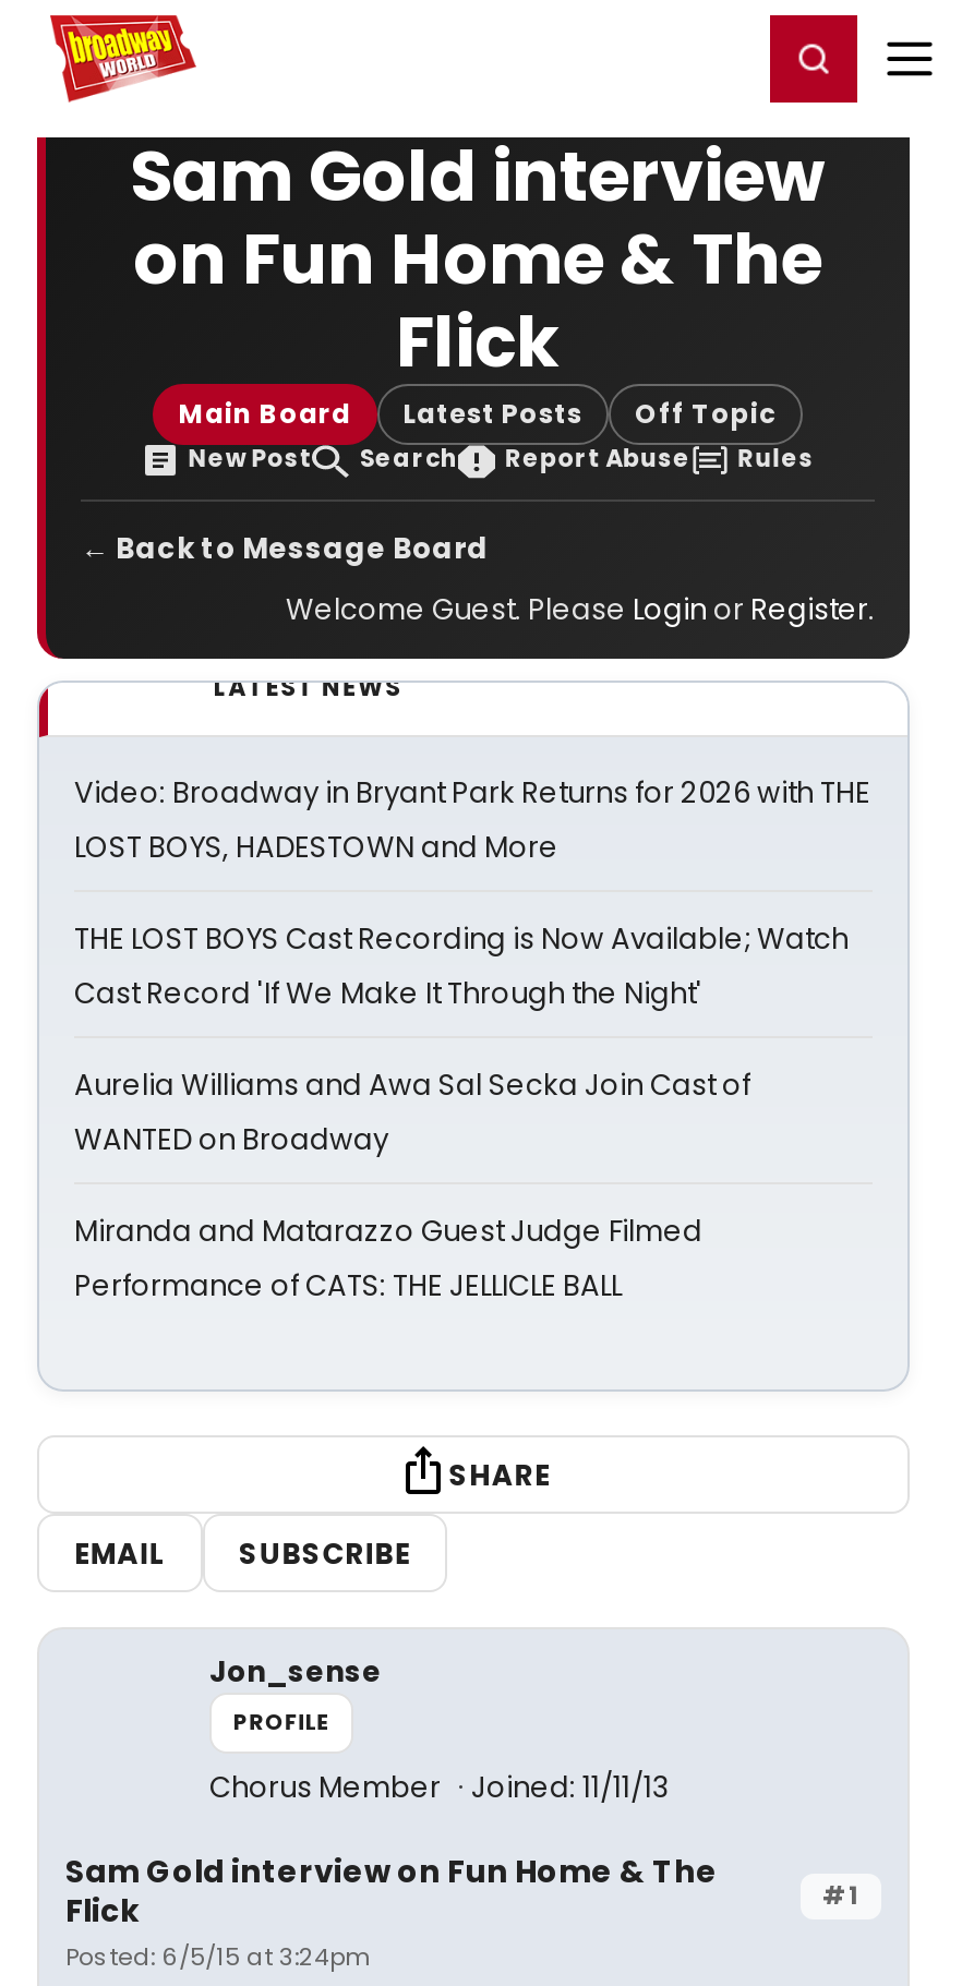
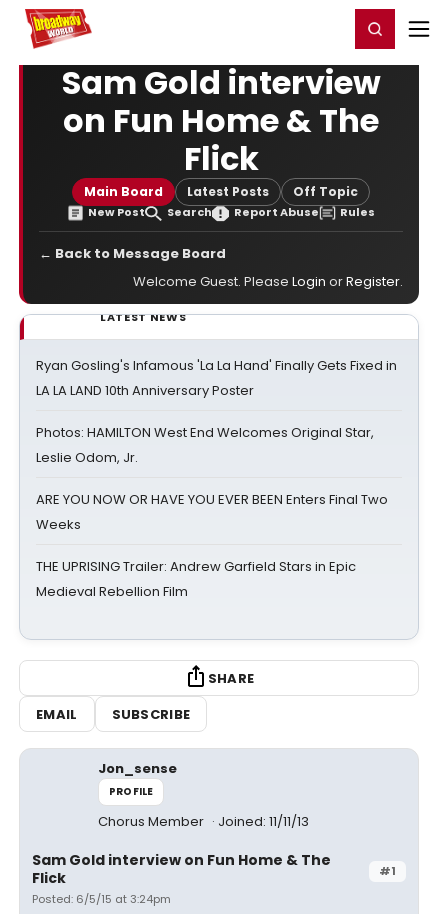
- Video: Broadway in Bryant Park Returns for 2026 with THE
- LOST BOYS, HADESTOWN and More
+ Ryan Gosling's Infamous 'La La Hand' Finally Gets Fixed in
+ LA LA LAND 10th Anniversary Poster

- THE LOST BOYS Cast Recording is Now Available; Watch
- Cast Record 'If We Make It Through the Night'
+ Photos: HAMILTON West End Welcomes Original Star,
+ Leslie Odom, Jr.

- Aurelia Williams and Awa Sal Secka Join Cast of
- WANTED on Broadway
+ ARE YOU NOW OR HAVE YOU EVER BEEN Enters Final Two
+ Weeks

- Miranda and Matarazzo Guest Judge Filmed
- Performance of CATS: THE JELLICLE BALL
+ THE UPRISING Trailer: Andrew Garfield Stars in Epic
+ Medieval Rebellion Film
